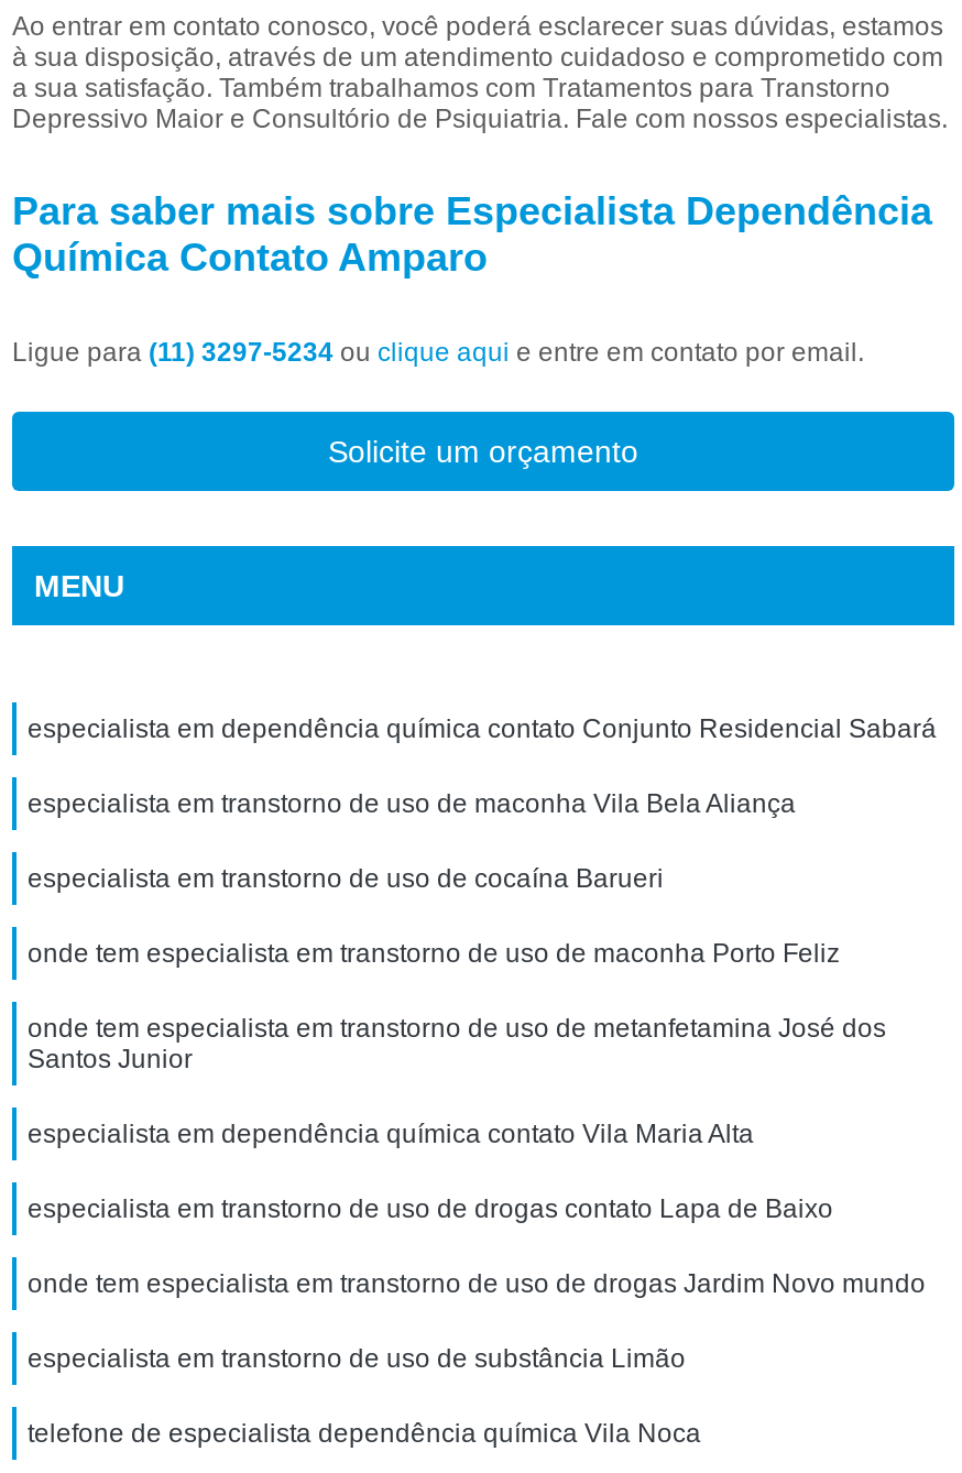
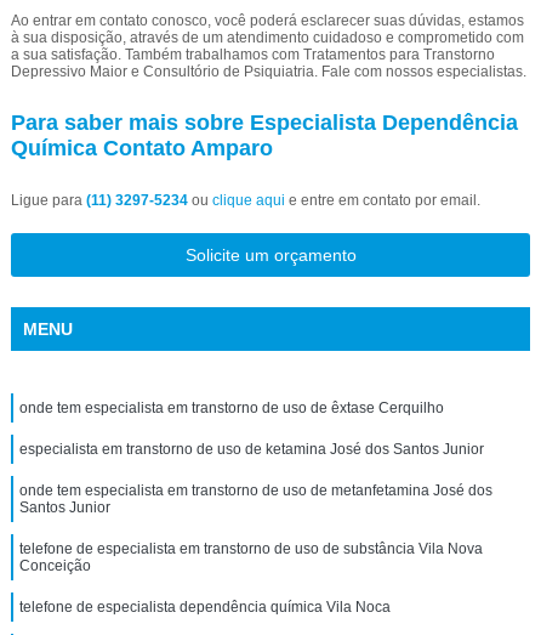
- especialista em dependência química contato Conjunto Residencial Sabará
- especialista em transtorno de uso de maconha Vila Bela Aliança
- especialista em transtorno de uso de cocaína Barueri
- onde tem especialista em transtorno de uso de maconha Porto Feliz
+ onde tem especialista em transtorno de uso de êxtase Cerquilho
+ especialista em transtorno de uso de ketamina José dos Santos Junior

- especialista em dependência química contato Vila Maria Alta
- especialista em transtorno de uso de drogas contato Lapa de Baixo
- onde tem especialista em transtorno de uso de drogas Jardim Novo mundo
- especialista em transtorno de uso de substância Limão
+ telefone de especialista em transtorno de uso de substância Vila Nova
+ Conceição
